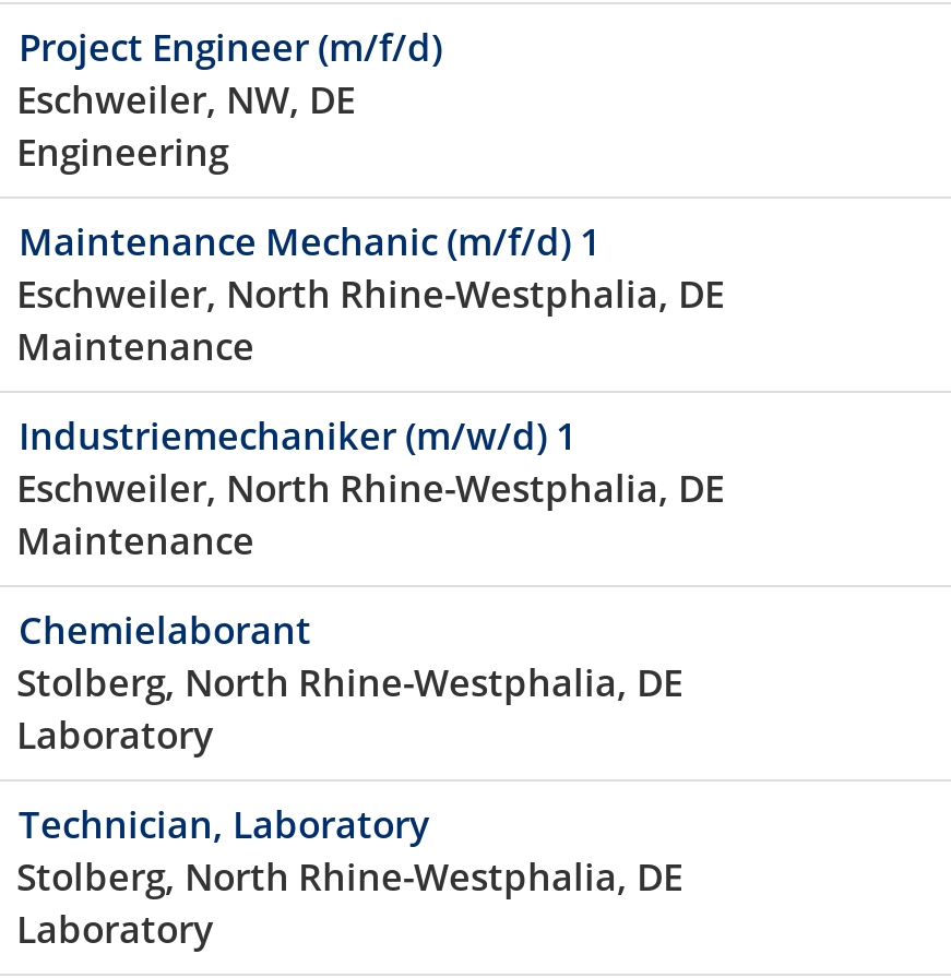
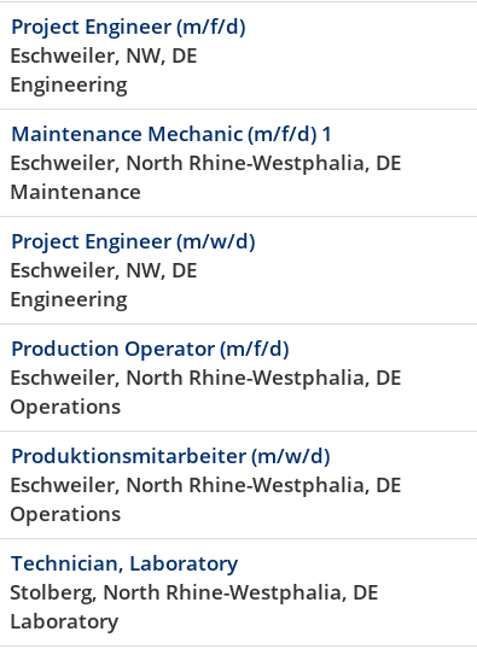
- Industriemechaniker (m/w/d) 1
+ Project Engineer (m/w/d)
+ Eschweiler, NW, DE
+ Engineering
+ Production Operator (m/f/d)

- Maintenance
+ Operations

- Chemielaborant
- Stolberg, North Rhine-Westphalia, DE
- Laboratory
+ Produktionsmitarbeiter (m/w/d)
+ Eschweiler, North Rhine-Westphalia, DE
+ Operations
